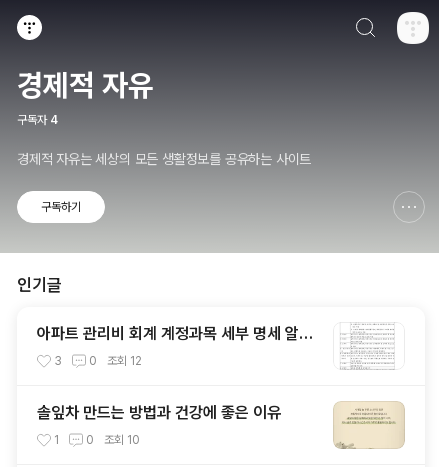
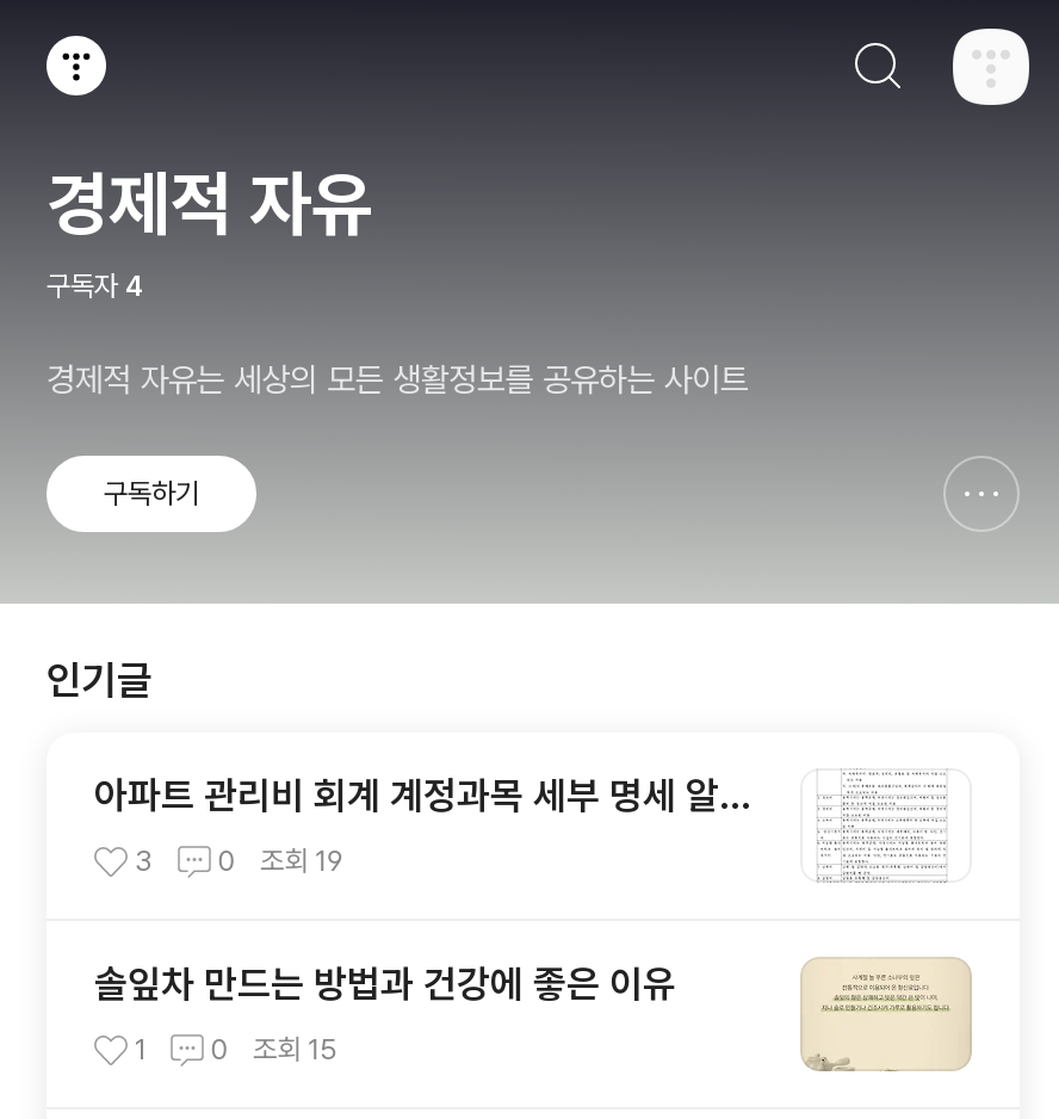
- 조회 12
+ 조회 19

- 1 0 조회 10
+ 1 0 조회 15
